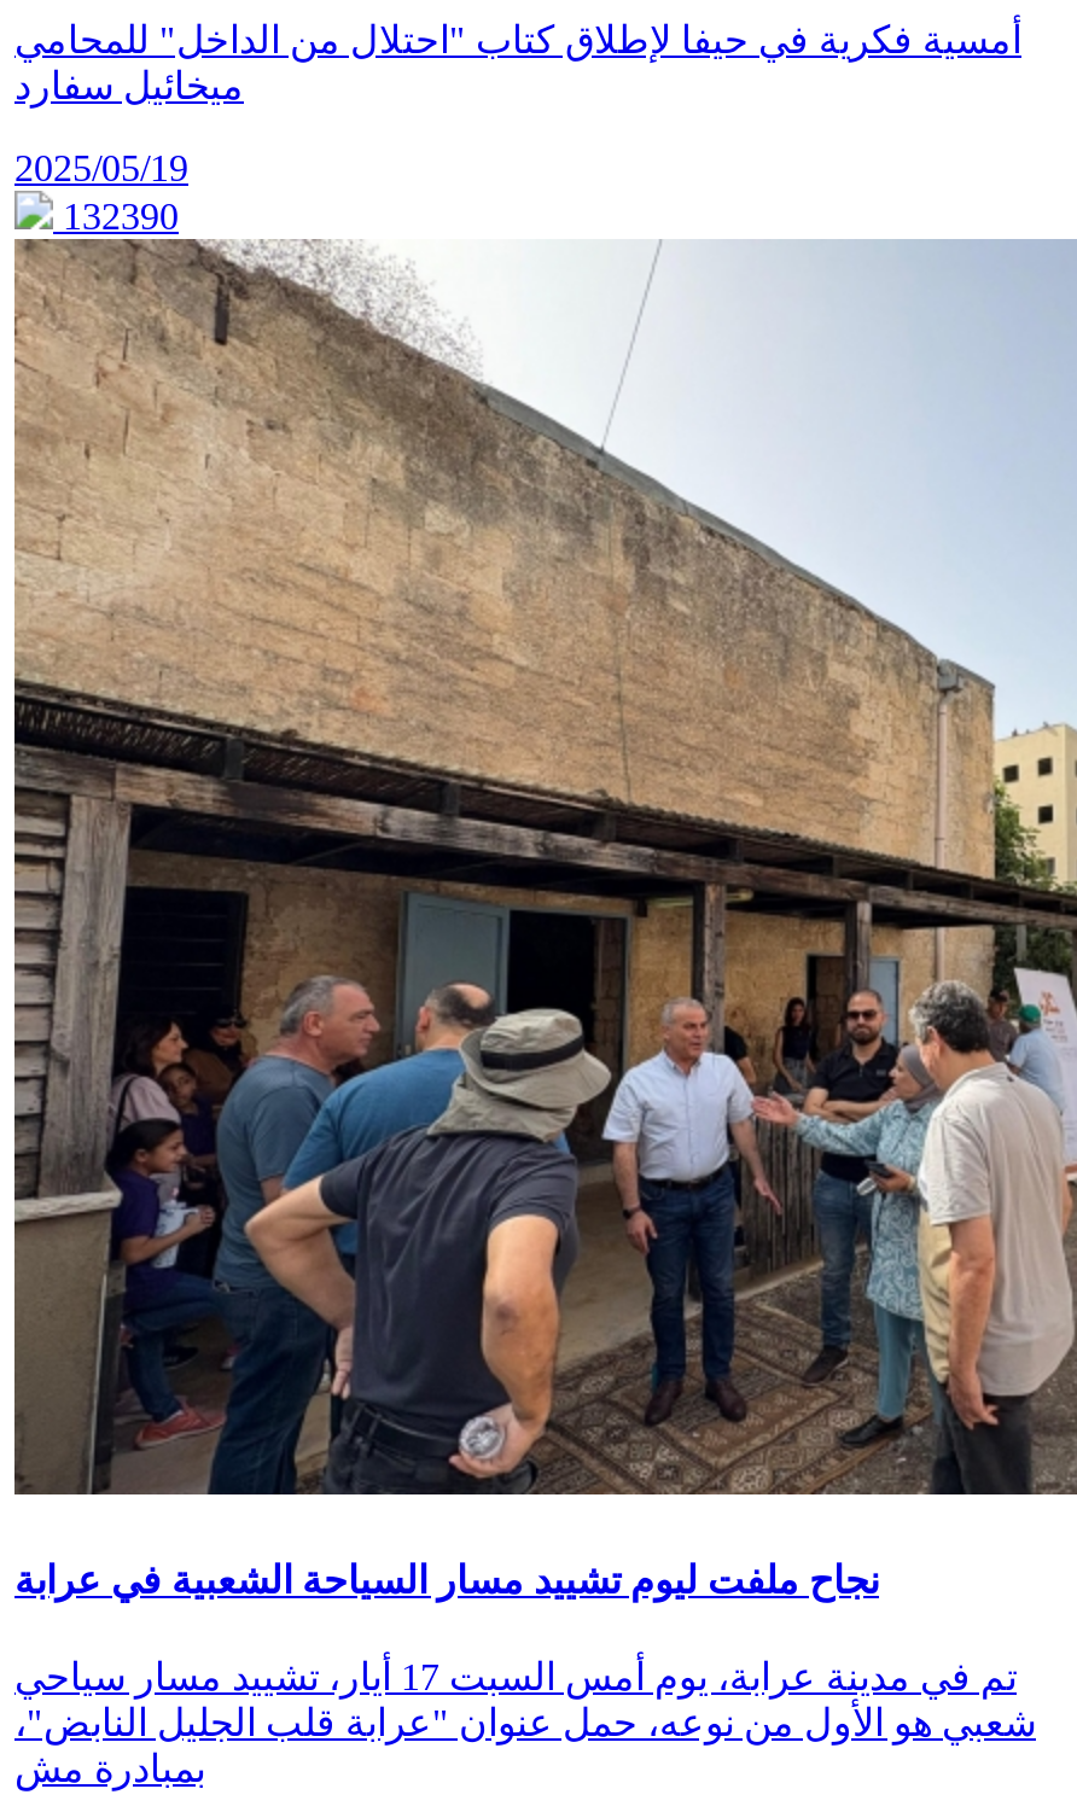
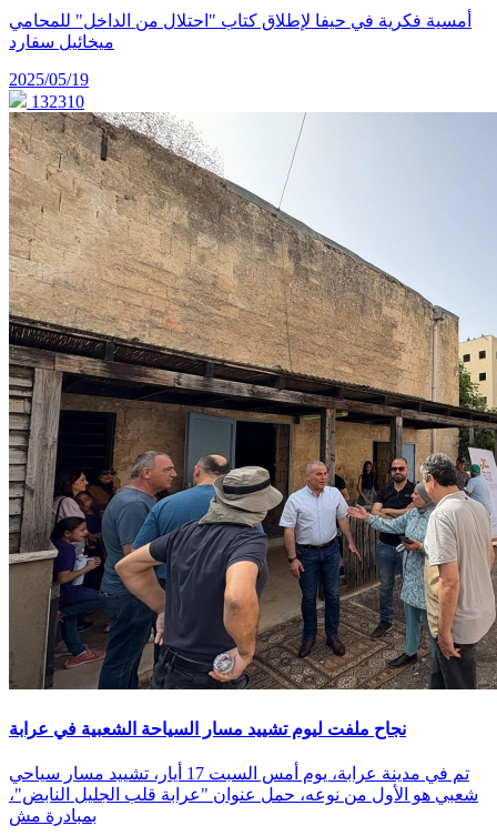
- 132390
+ 132310
